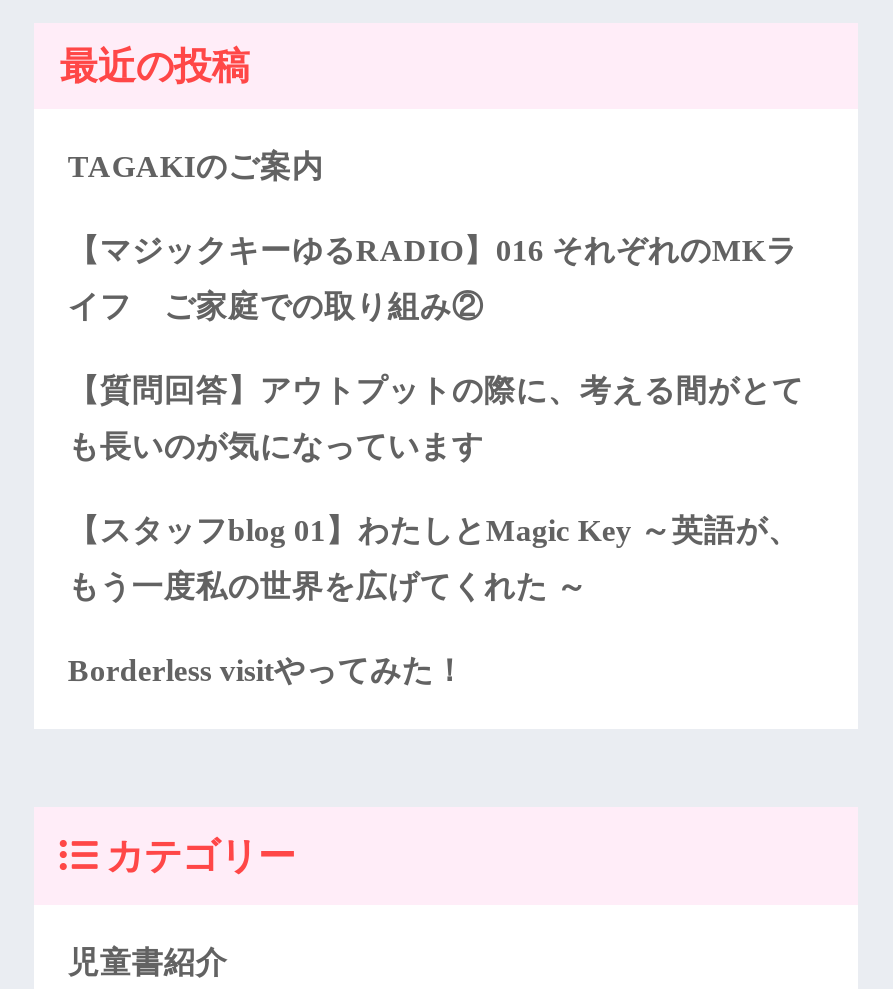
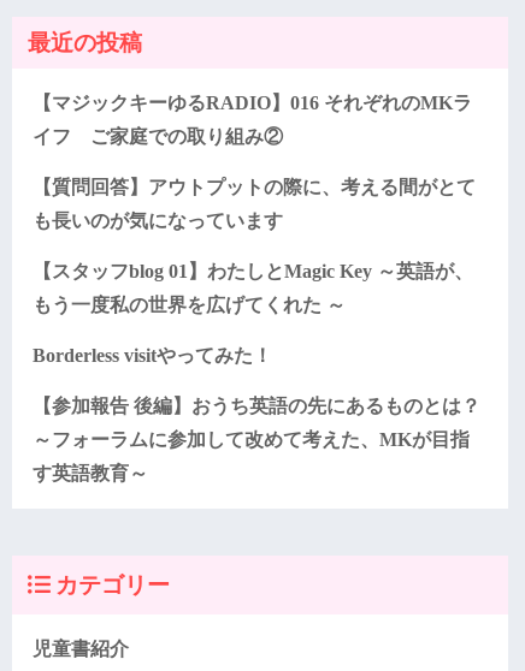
- TAGAKIのご案内

moved up: 【マジックキーゆるRADIO】016 それぞれのMKラ | 【質問回答】アウトプットの際に、考える間がとて | も長いのが気になっています | 【スタッフblog 01】わたしとMagic Key ～英語が、 | もう一度私の世界を広げてくれた ～ | Borderless visitやってみた！

+ 【参加報告 後編】おうち英語の先にあるものとは？
+ ～フォーラムに参加して改めて考えた、MKが目指
+ す英語教育～
